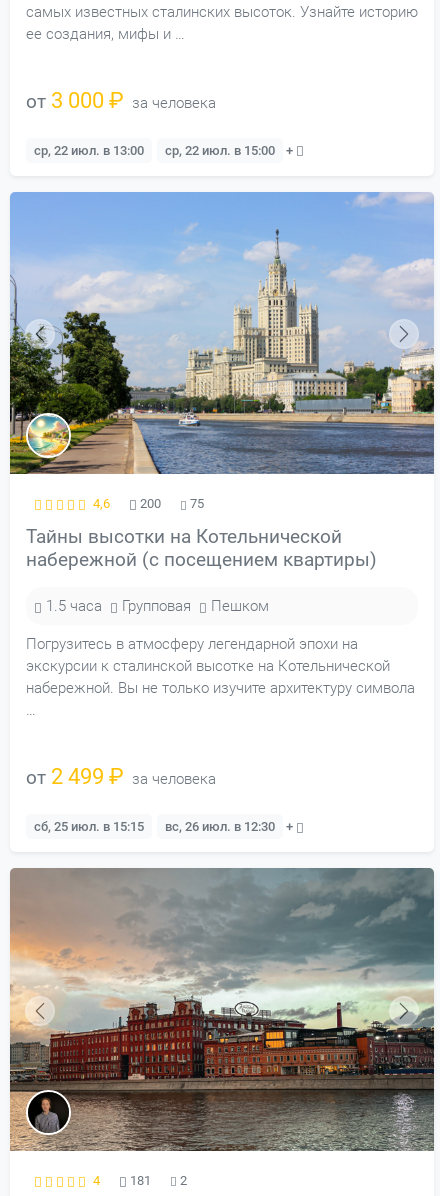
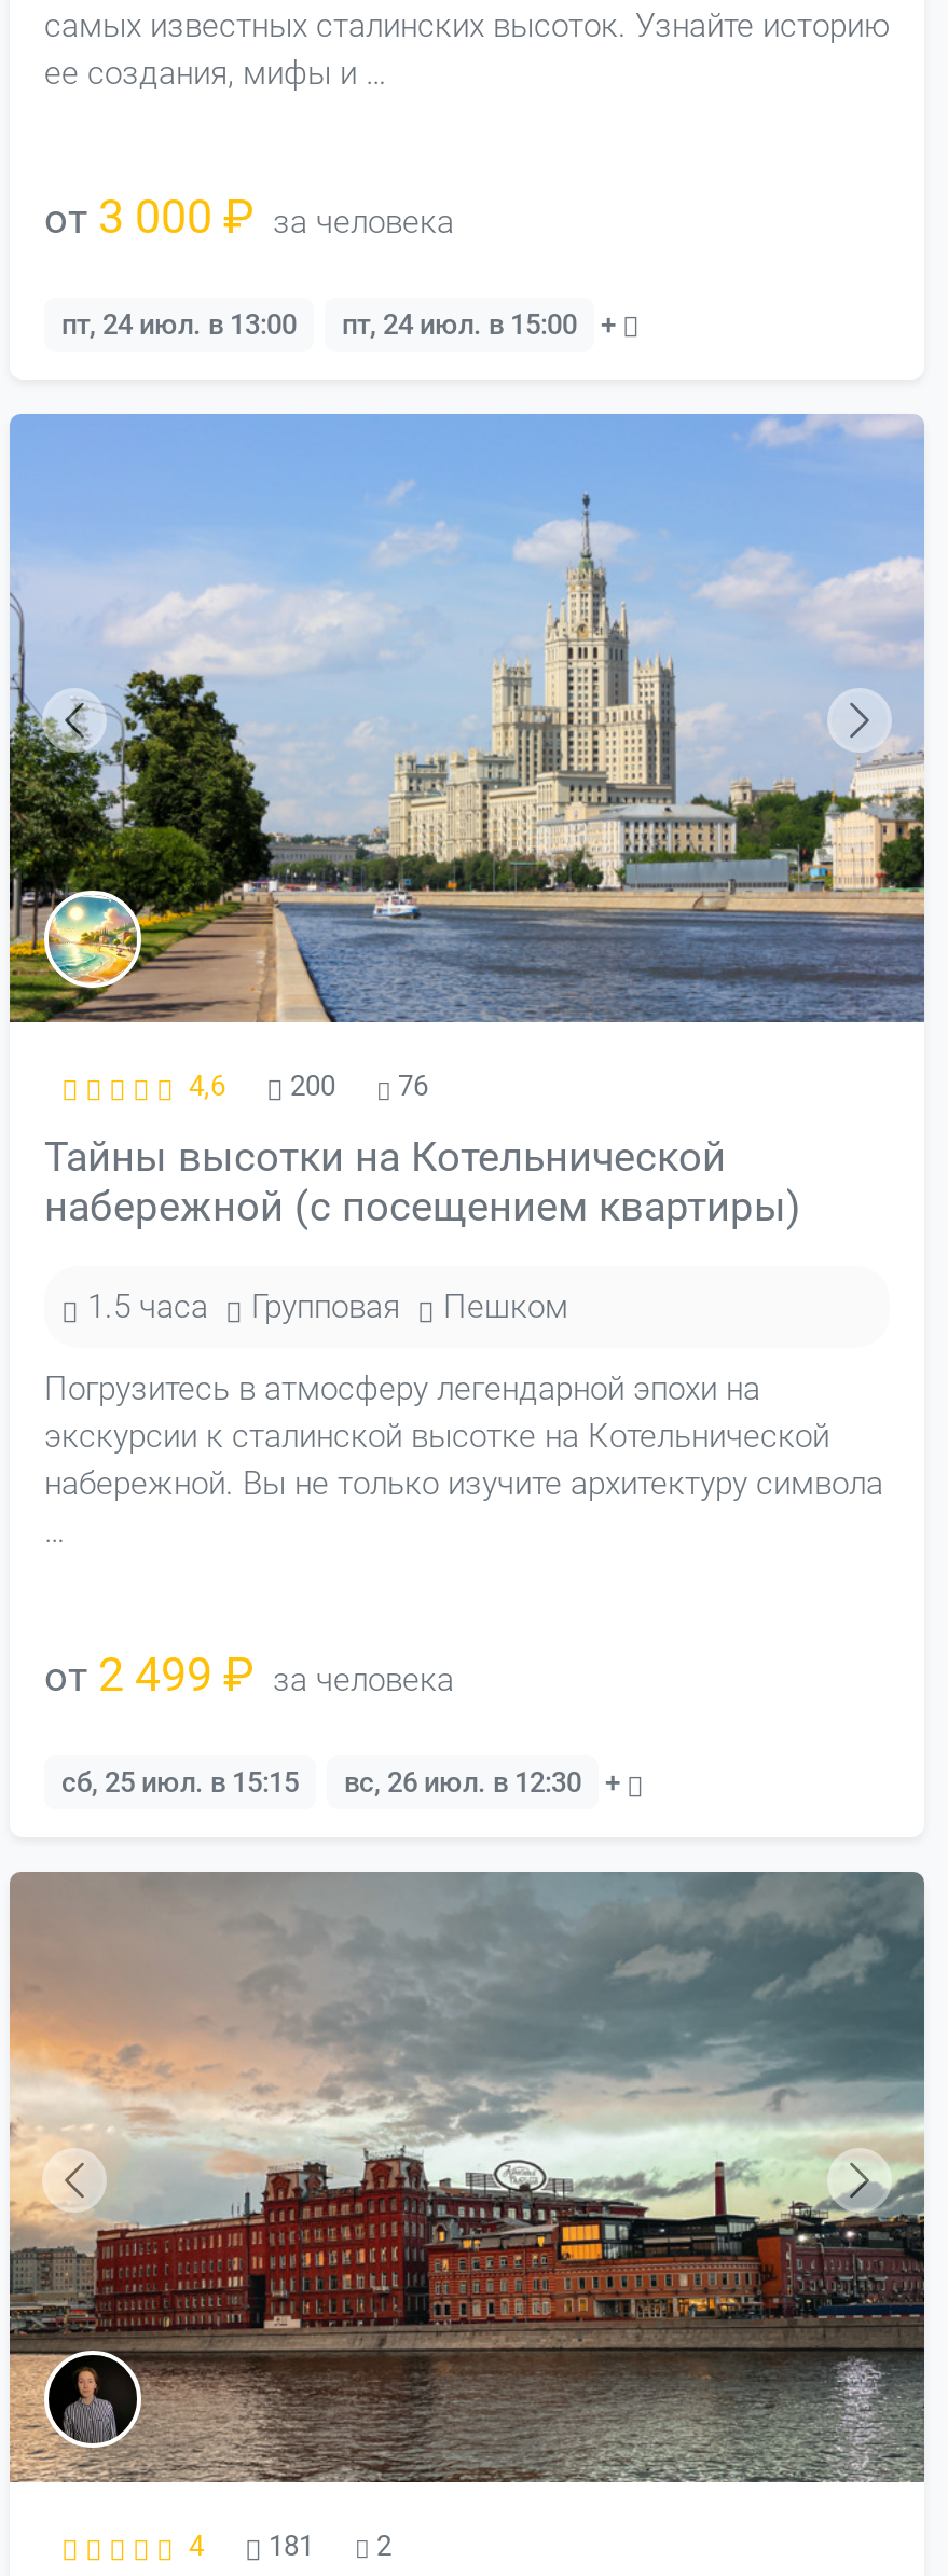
- ср, 22 июл. в 13:00
+ пт, 24 июл. в 13:00

- ср, 22 июл. в 15:00 +
+ пт, 24 июл. в 15:00 +

- 4,6 200 75
+ 4,6 200 76
